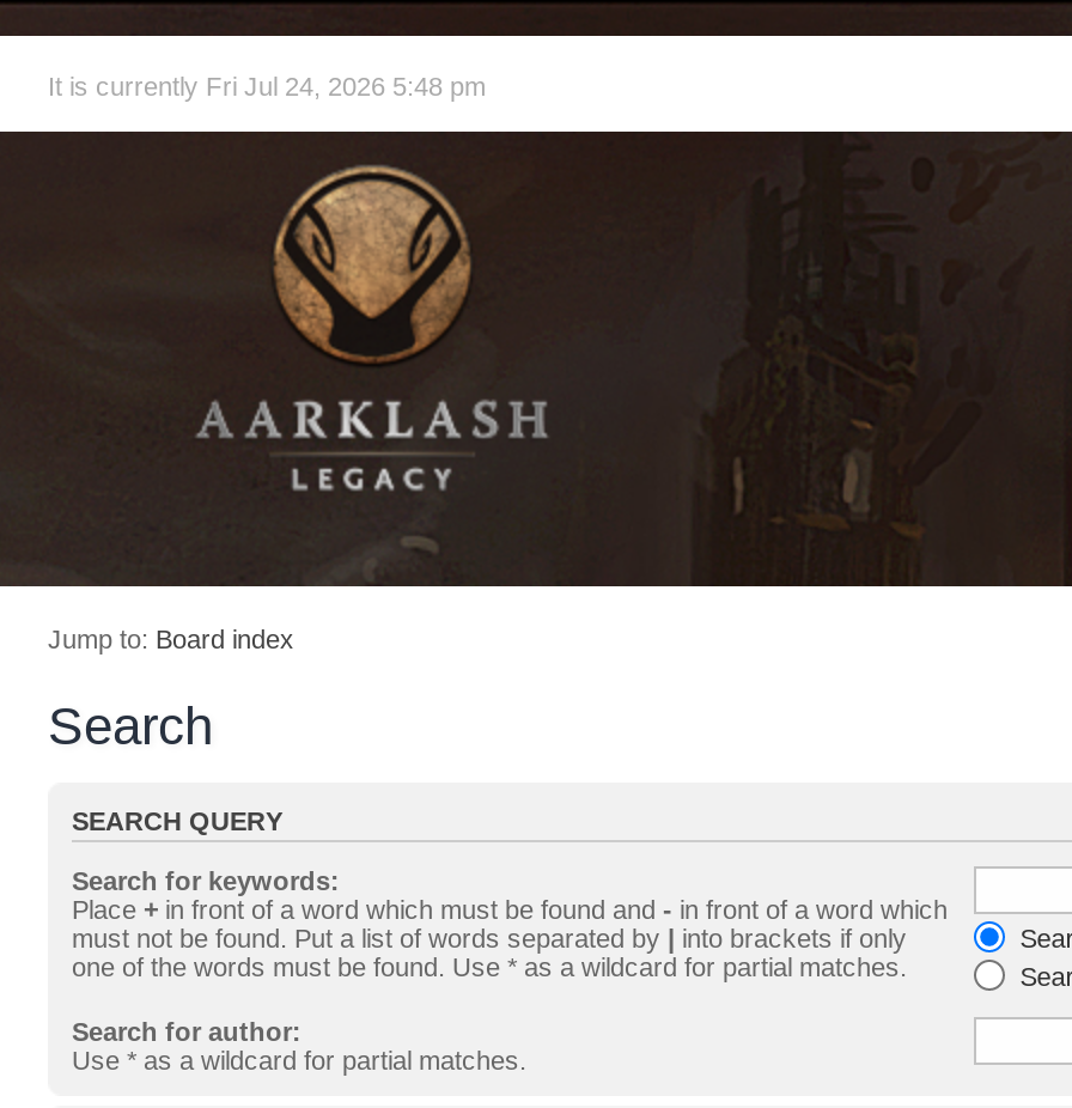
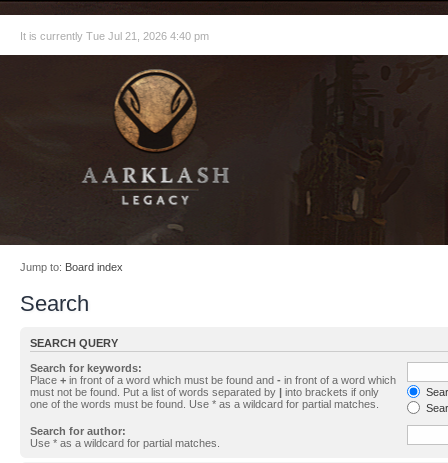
- It is currently Fri Jul 24, 2026 5:48 pm
+ It is currently Tue Jul 21, 2026 4:40 pm
